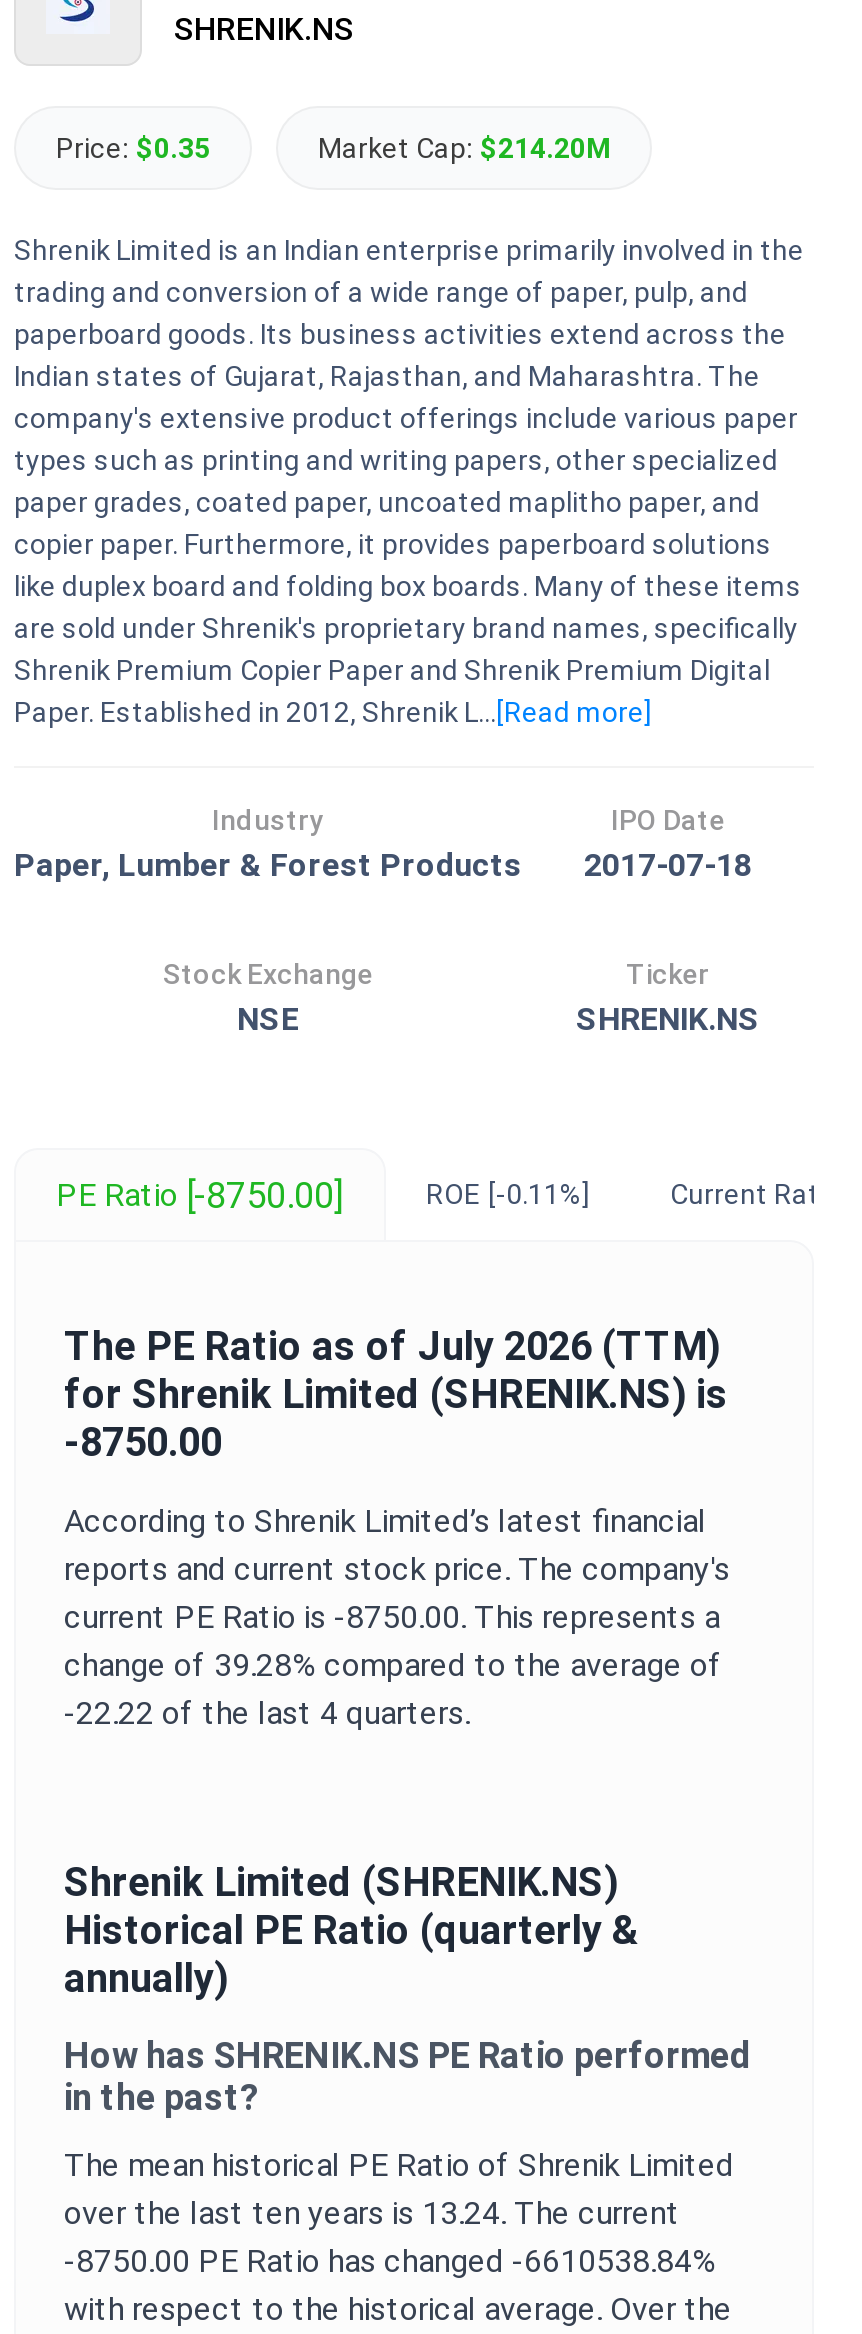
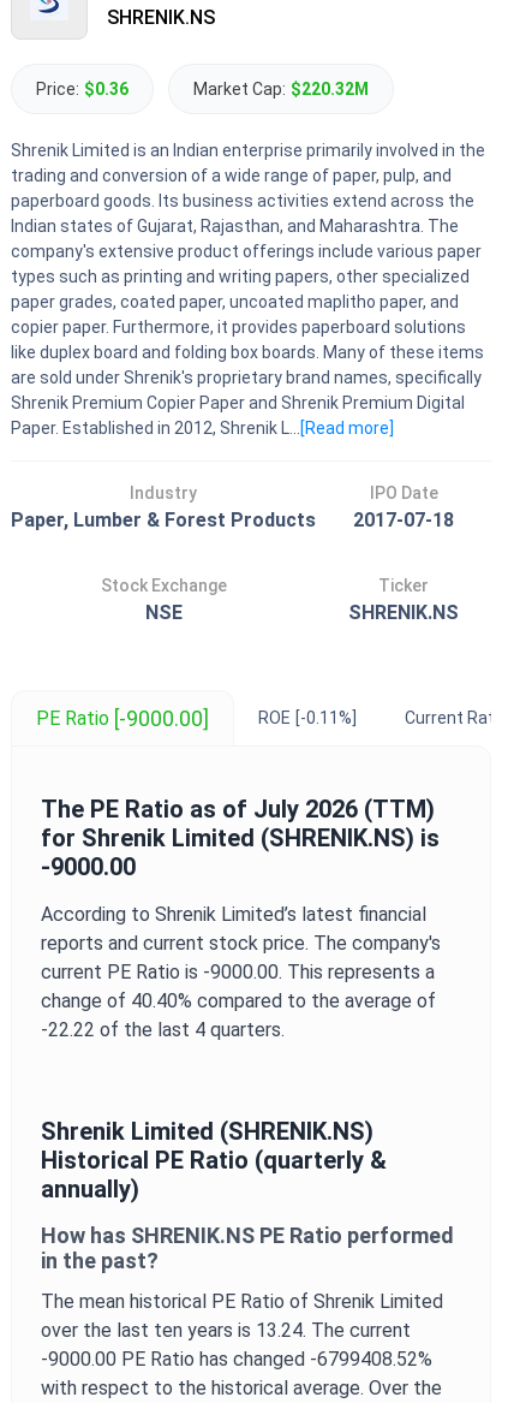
- Price: $0.35
+ Price: $0.36

- Market Cap: $214.20M
+ Market Cap: $220.32M

- PE Ratio [-8750.00]
+ PE Ratio [-9000.00]

- -8750.00
+ -9000.00

- current PE Ratio is -8750.00. This represents a
+ current PE Ratio is -9000.00. This represents a

- change of 39.28% compared to the average of
+ change of 40.40% compared to the average of

- -8750.00 PE Ratio has changed -6610538.84%
+ -9000.00 PE Ratio has changed -6799408.52%
